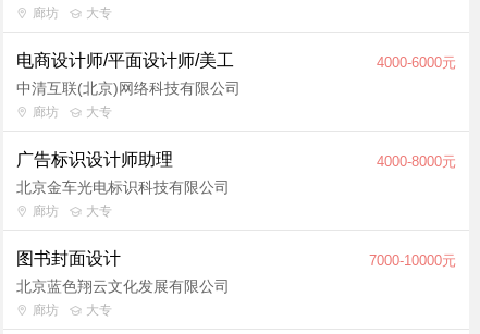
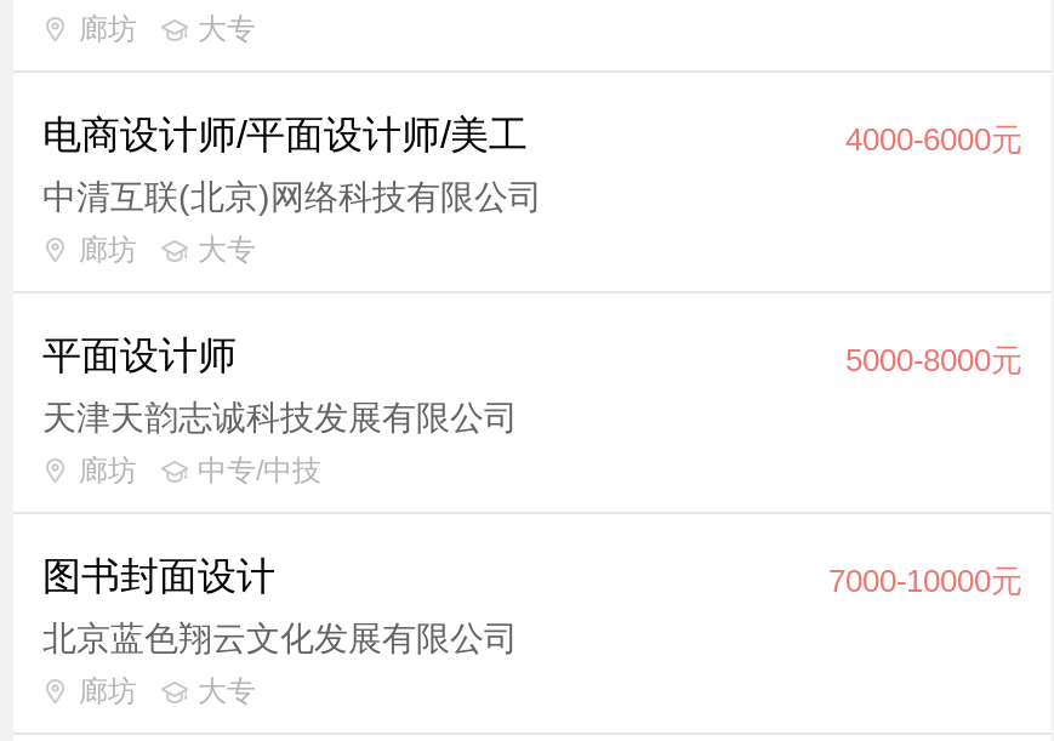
- 广告标识设计师助理
- 4000-8000元
+ 平面设计师
+ 5000-8000元

- 北京金车光电标识科技有限公司
+ 天津天韵志诚科技发展有限公司

- 大专
+ 中专/中技
